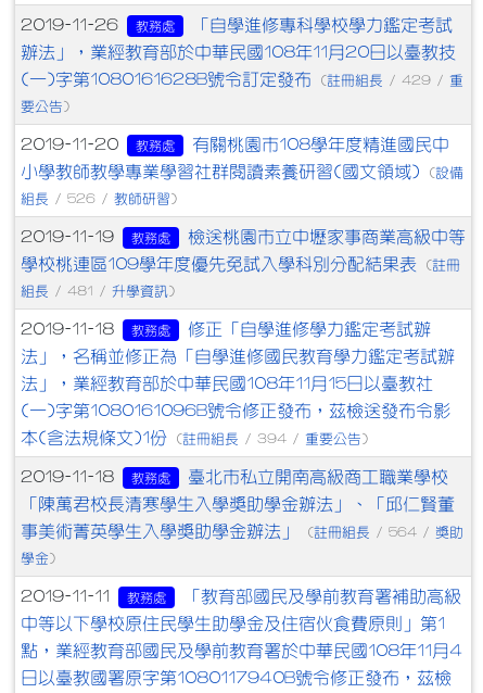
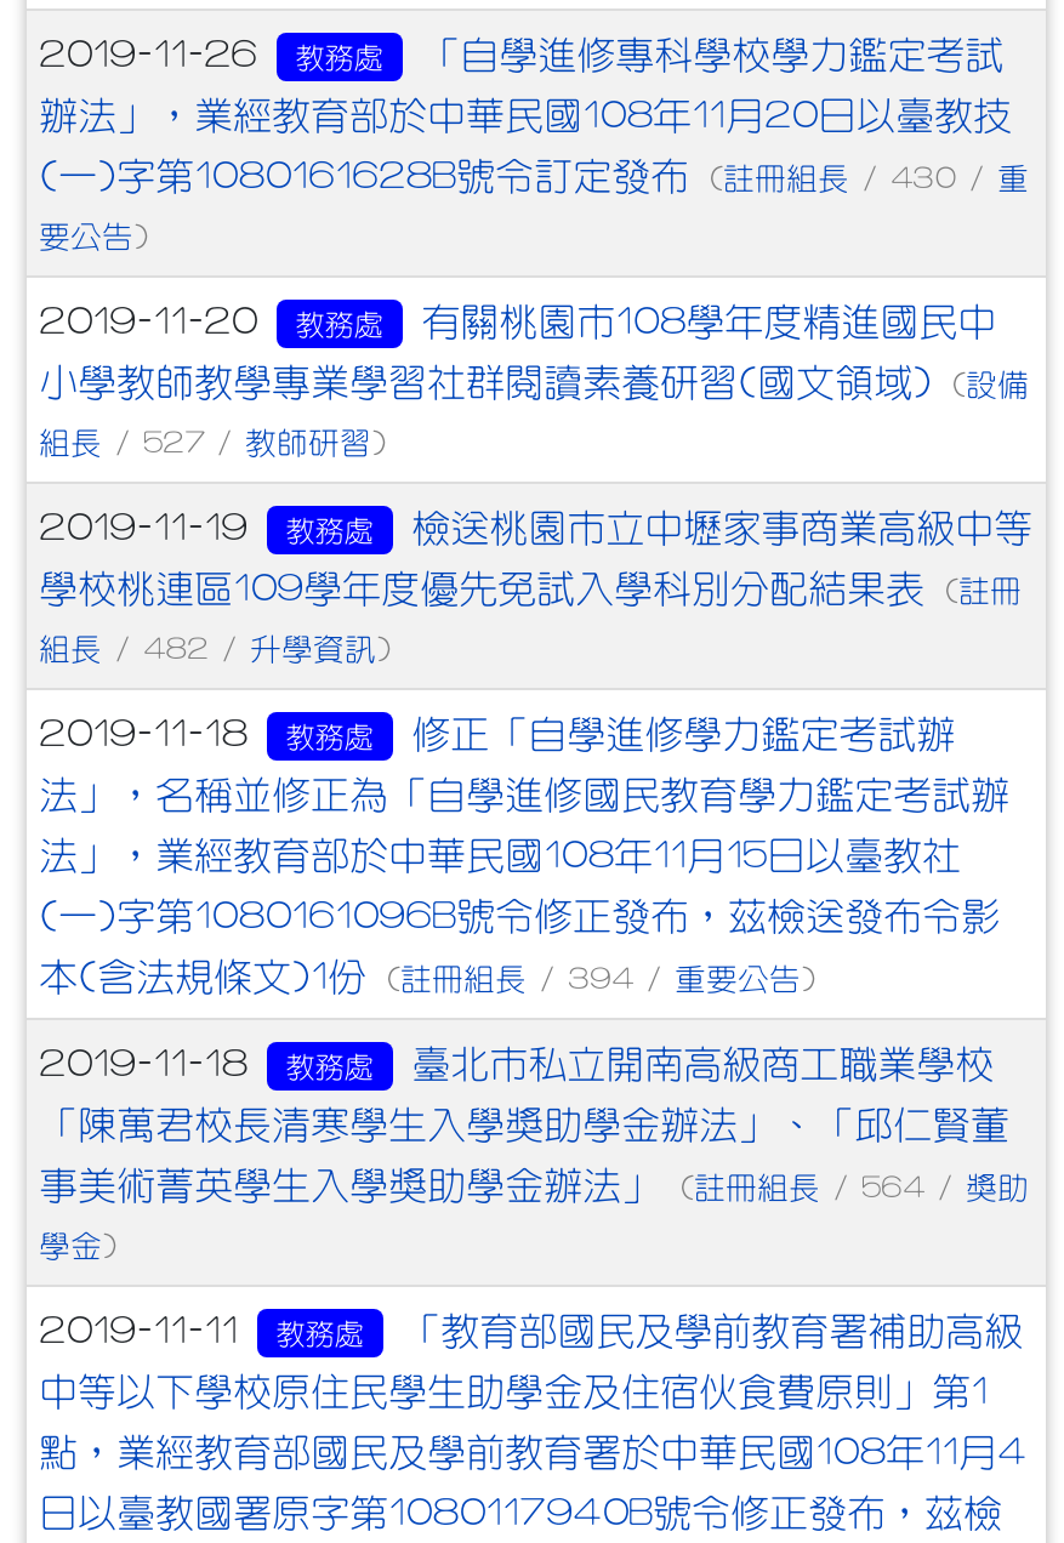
- (一)字第1080161628B號令訂定發布 (註冊組長/ 429 /重
+ (一)字第1080161628B號令訂定發布 (註冊組長/ 430 /重

- 組長/ 526 /教師研習)
+ 組長/ 527 /教師研習)

- 組長/ 481 /升學資訊)
+ 組長/ 482 /升學資訊)
